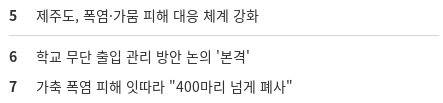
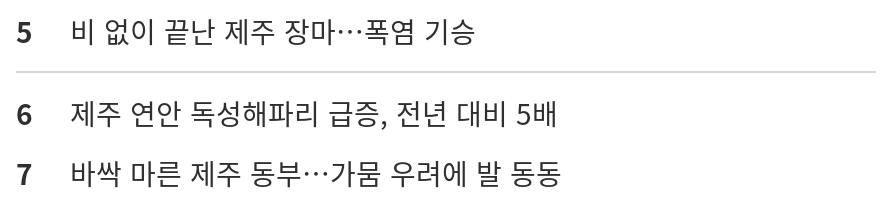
- 제주도, 폭염·가뭄 피해 대응 체계 강화
+ 비 없이 끝난 제주 장마…폭염 기승

- 학교 무단 출입 관리 방안 논의 '본격'
+ 제주 연안 독성해파리 급증, 전년 대비 5배

- 가축 폭염 피해 잇따라 "400마리 넘게 폐사"
+ 바싹 마른 제주 동부…가뭄 우려에 발 동동
